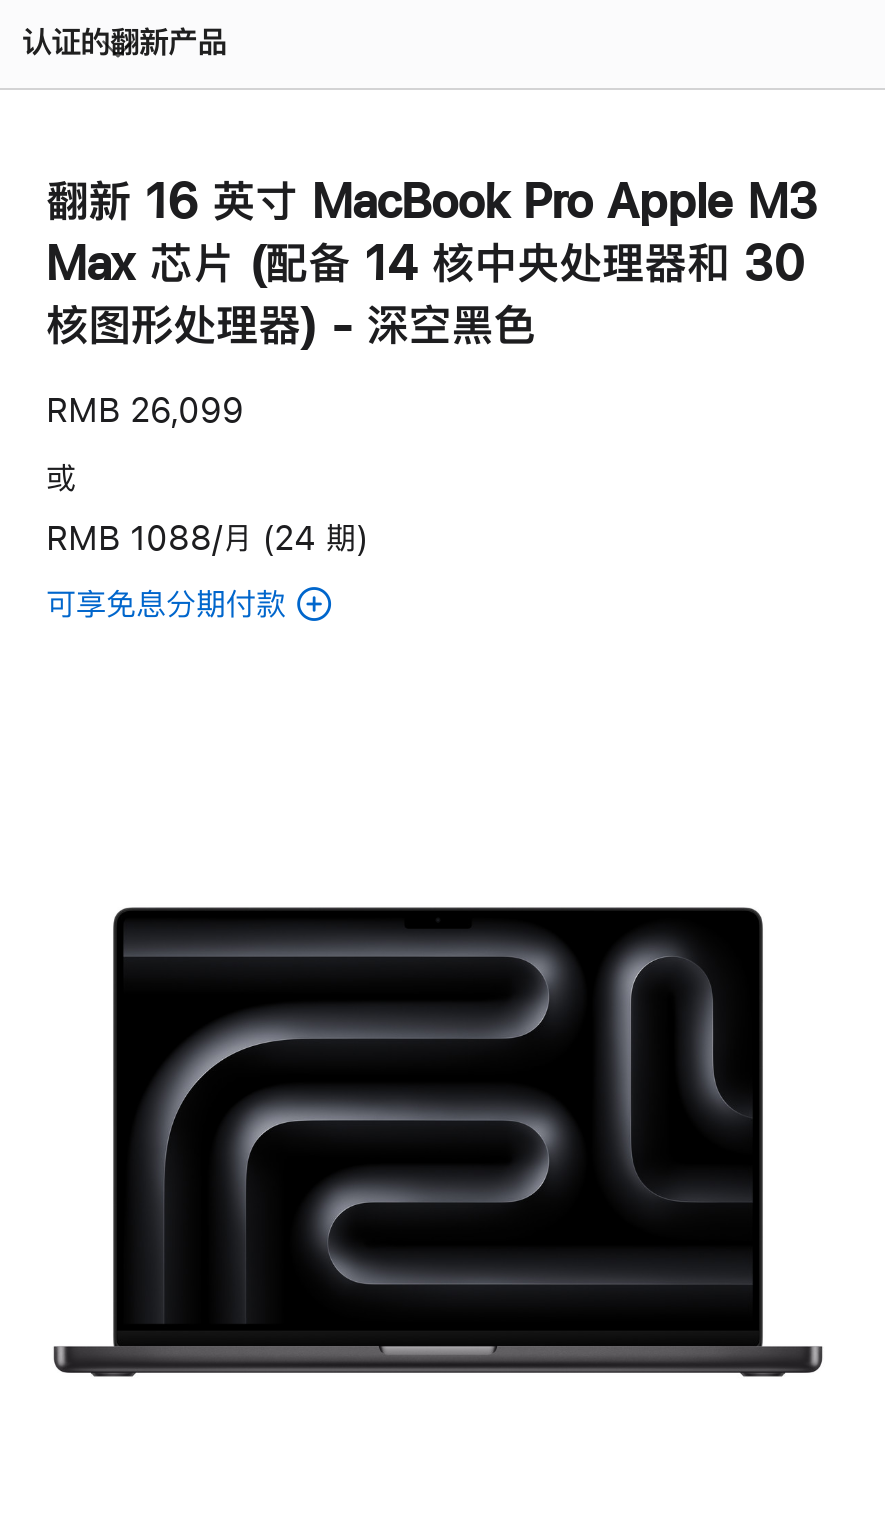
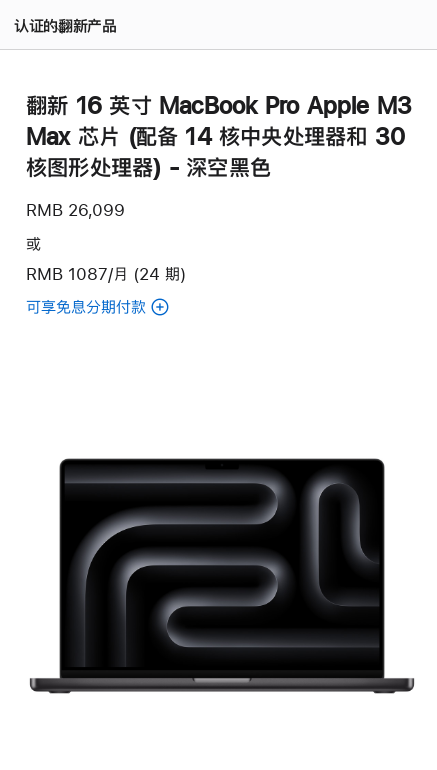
- RMB 1088/月 (24 期)
+ RMB 1087/月 (24 期)
